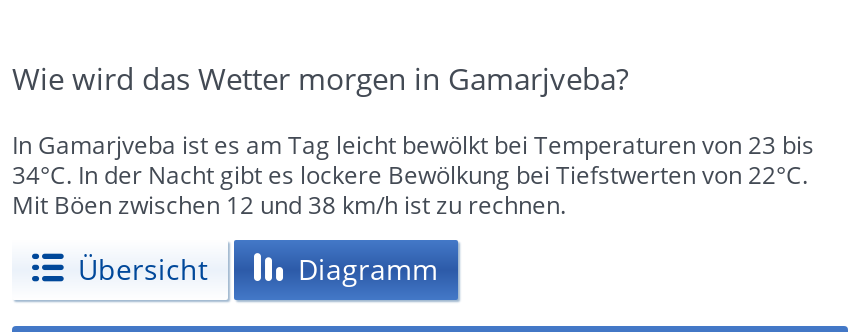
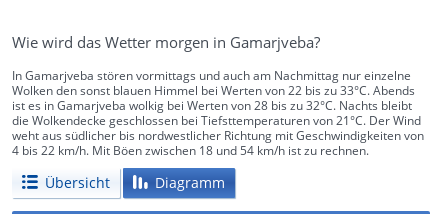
- In Gamarjveba ist es am Tag leicht bewölkt bei Temperaturen von 23 bis
- 34°C. In der Nacht gibt es lockere Bewölkung bei Tiefstwerten von 22°C.
- Mit Böen zwischen 12 und 38 km/h ist zu rechnen.
+ In Gamarjveba stören vormittags und auch am Nachmittag nur einzelne
+ Wolken den sonst blauen Himmel bei Werten von 22 bis zu 33°C. Abends
+ ist es in Gamarjveba wolkig bei Werten von 28 bis zu 32°C. Nachts bleibt
+ die Wolkendecke geschlossen bei Tiefsttemperaturen von 21°C. Der Wind
+ weht aus südlicher bis nordwestlicher Richtung mit Geschwindigkeiten von
+ 4 bis 22 km/h. Mit Böen zwischen 18 und 54 km/h ist zu rechnen.
